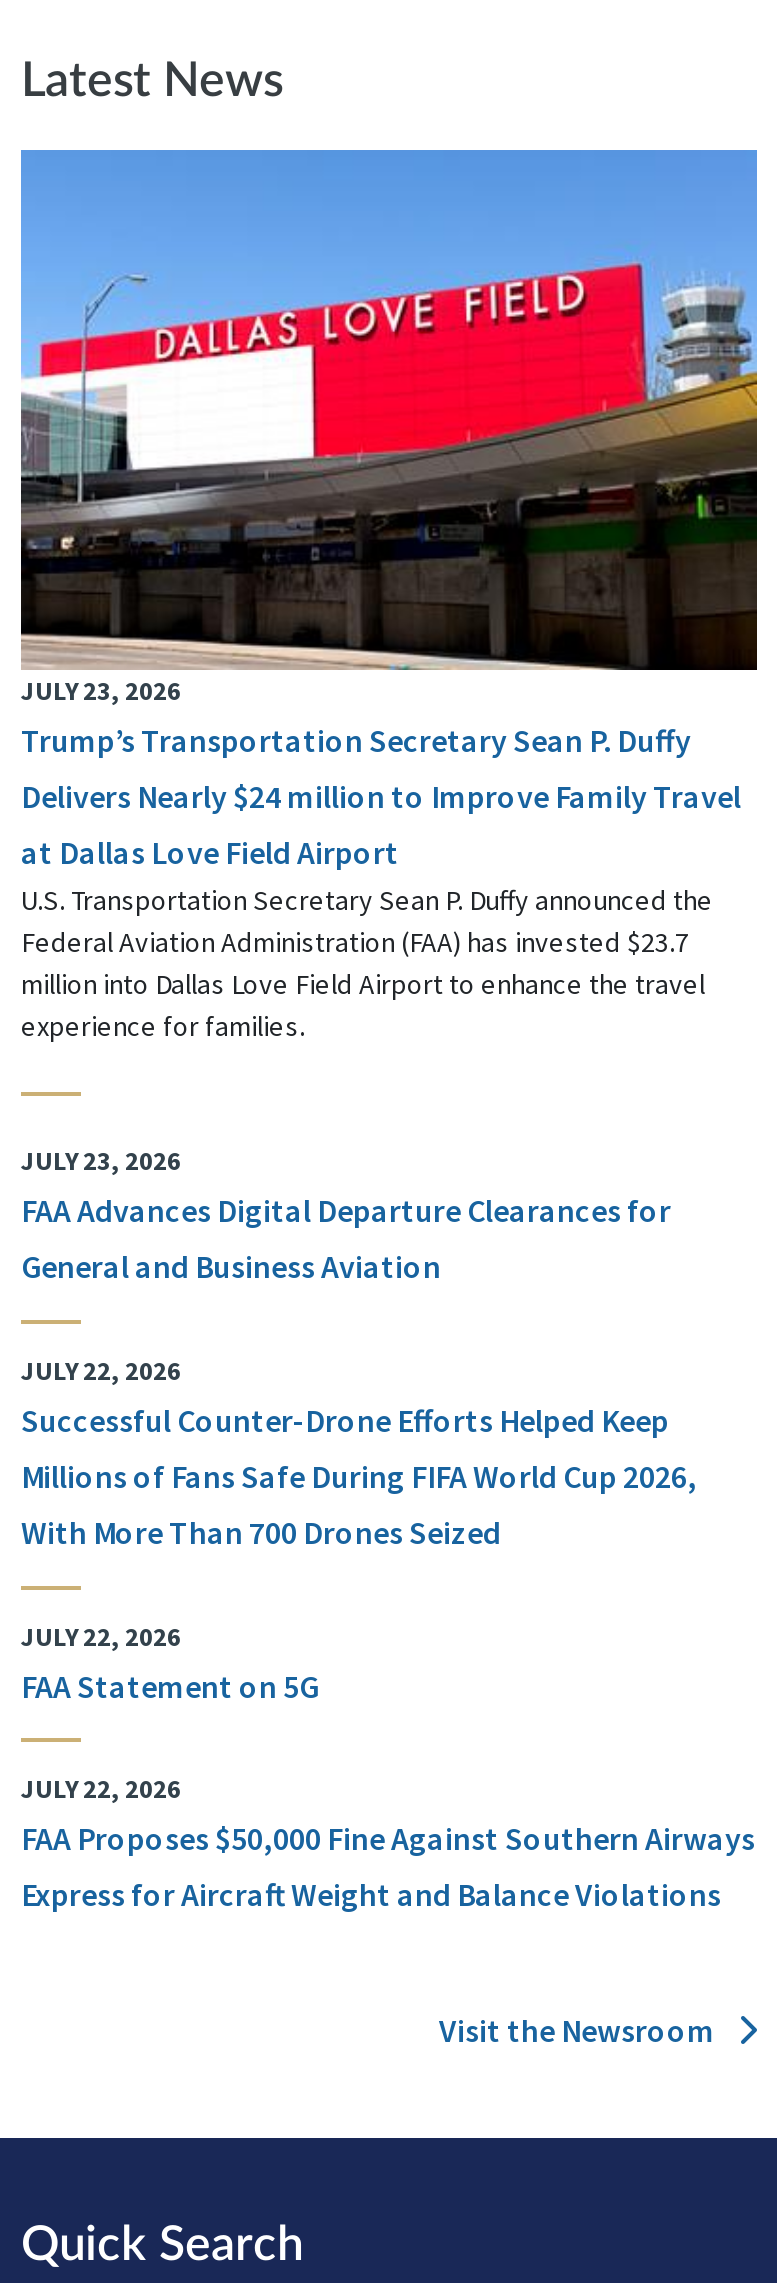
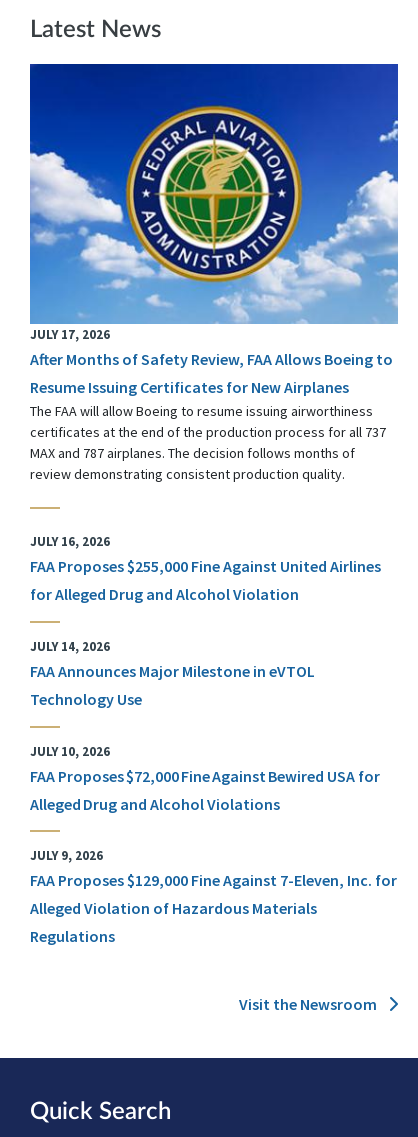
- [image]
- JULY 23, 2026
- Trump’s Transportation Secretary Sean P. Duffy
- Delivers Nearly $24 million to Improve Family Travel
- at Dallas Love Field Airport
- U.S. Transportation Secretary Sean P. Duffy announced the
- Federal Aviation Administration (FAA) has invested $23.7
- million into Dallas Love Field Airport to enhance the travel
- experience for families.
+ [image]
+ JULY 17, 2026
+ After Months of Safety Review, FAA Allows Boeing to
+ Resume Issuing Certificates for New Airplanes
+ The FAA will allow Boeing to resume issuing airworthiness
+ certificates at the end of the production process for all 737
+ MAX and 787 airplanes. The decision follows months of
+ review demonstrating consistent production quality.

- JULY 23, 2026
- FAA Advances Digital Departure Clearances for
- General and Business Aviation
+ JULY 16, 2026
+ FAA Proposes $255,000 Fine Against United Airlines
+ for Alleged Drug and Alcohol Violation

- JULY 22, 2026
- Successful Counter-Drone Efforts Helped Keep
- Millions of Fans Safe During FIFA World Cup 2026,
- With More Than 700 Drones Seized
+ JULY 14, 2026
+ FAA Announces Major Milestone in eVTOL
+ Technology Use

- JULY 22, 2026
- FAA Statement on 5G
+ JULY 10, 2026
+ FAA Proposes $72,000 Fine Against Bewired USA for
+ Alleged Drug and Alcohol Violations

- JULY 22, 2026
- FAA Proposes $50,000 Fine Against Southern Airways
- Express for Aircraft Weight and Balance Violations
+ JULY 9, 2026
+ FAA Proposes $129,000 Fine Against 7-Eleven, Inc. for
+ Alleged Violation of Hazardous Materials
+ Regulations
